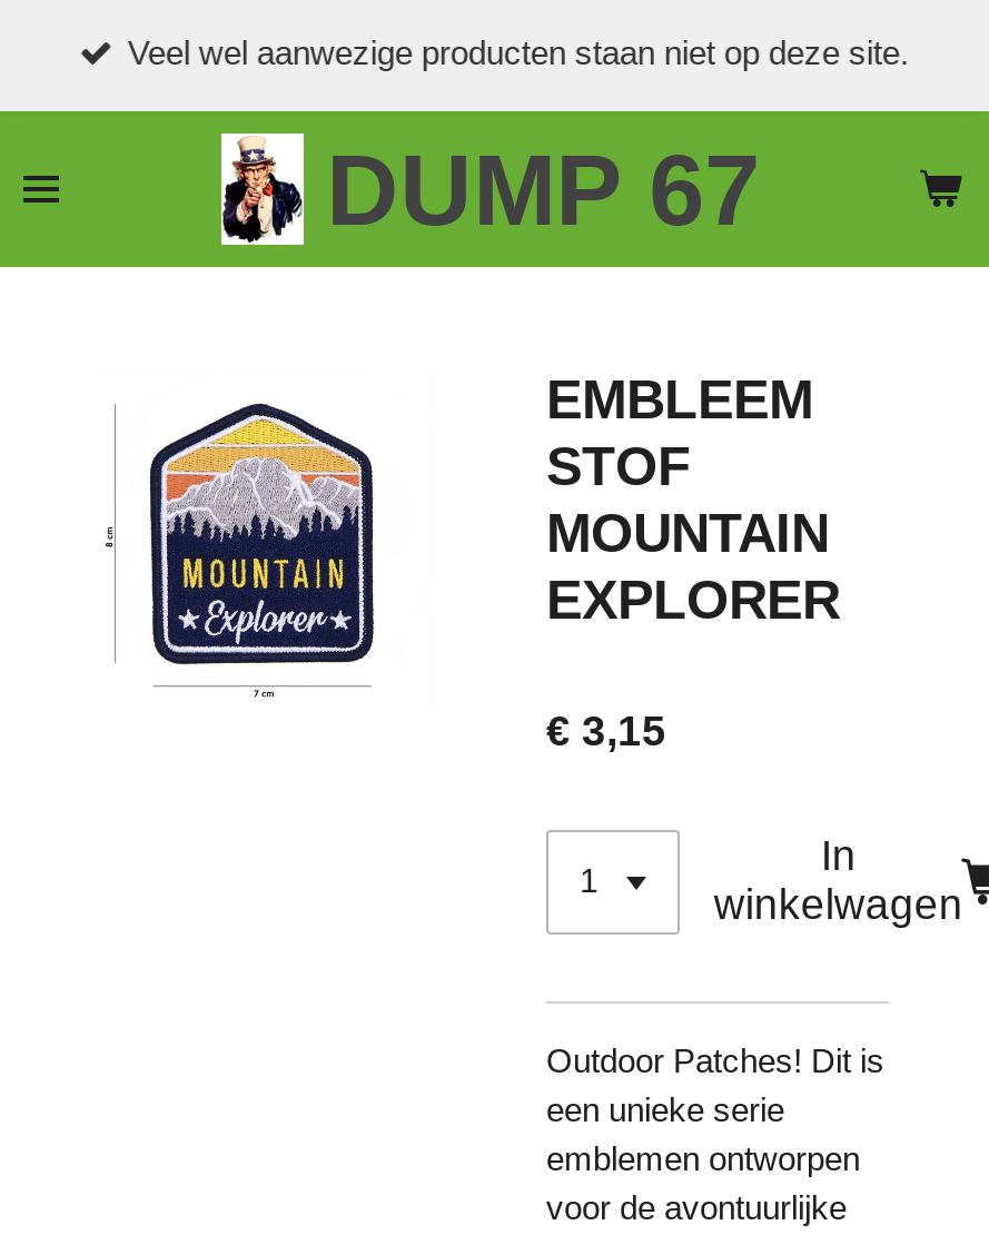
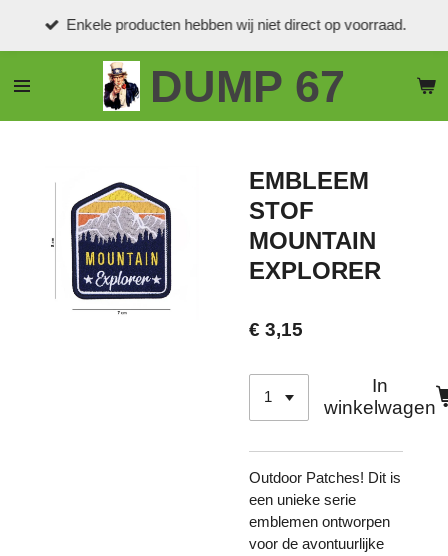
- Veel wel aanwezige producten staan niet op deze site.
+ Enkele producten hebben wij niet direct op voorraad.
